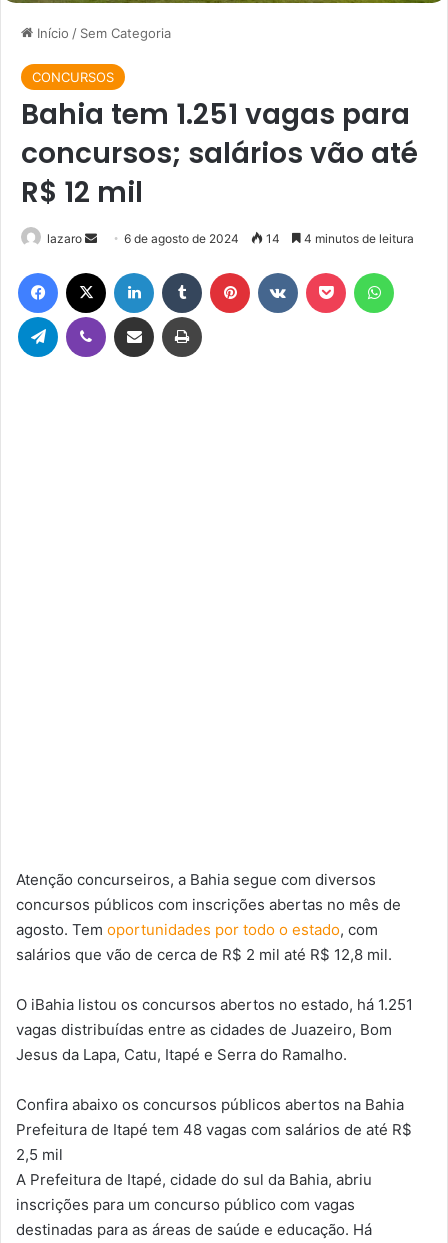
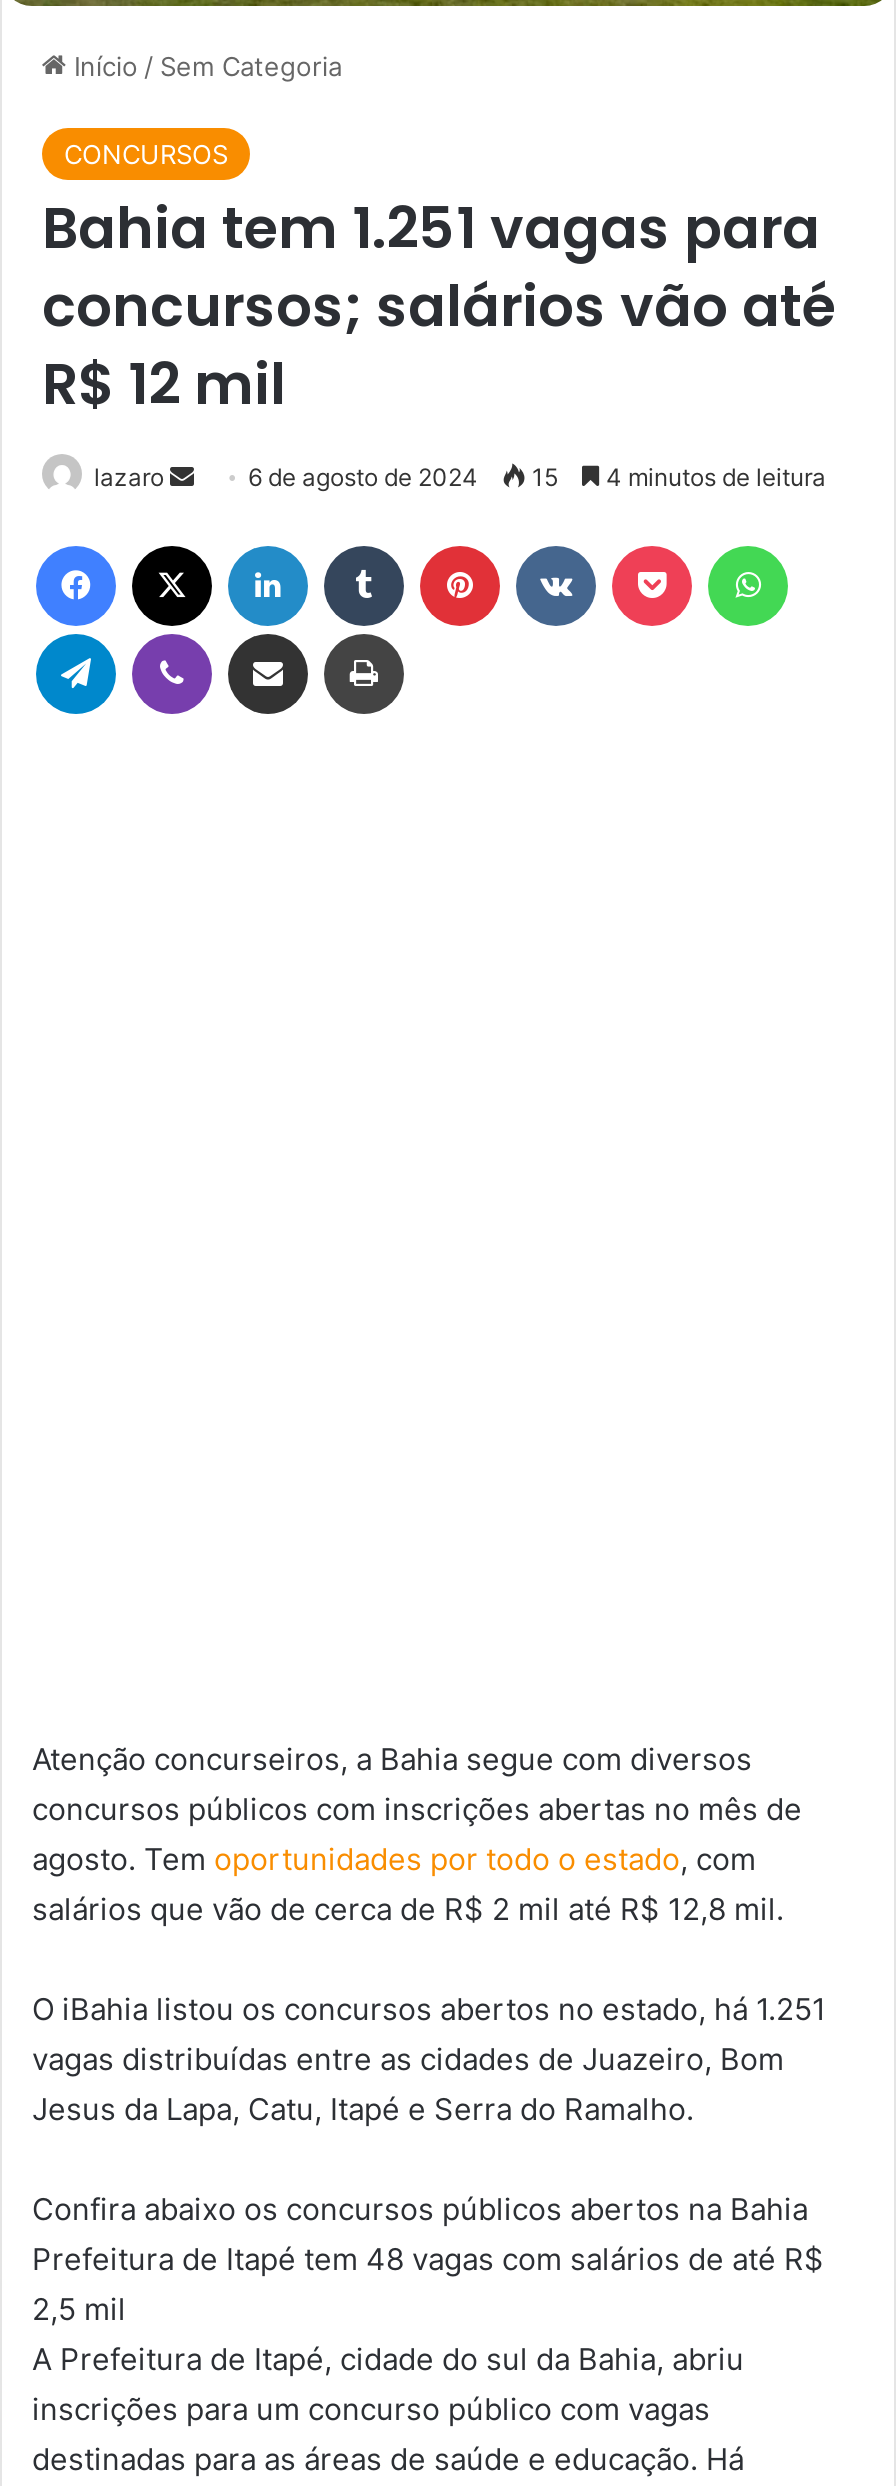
- 14
+ 15
